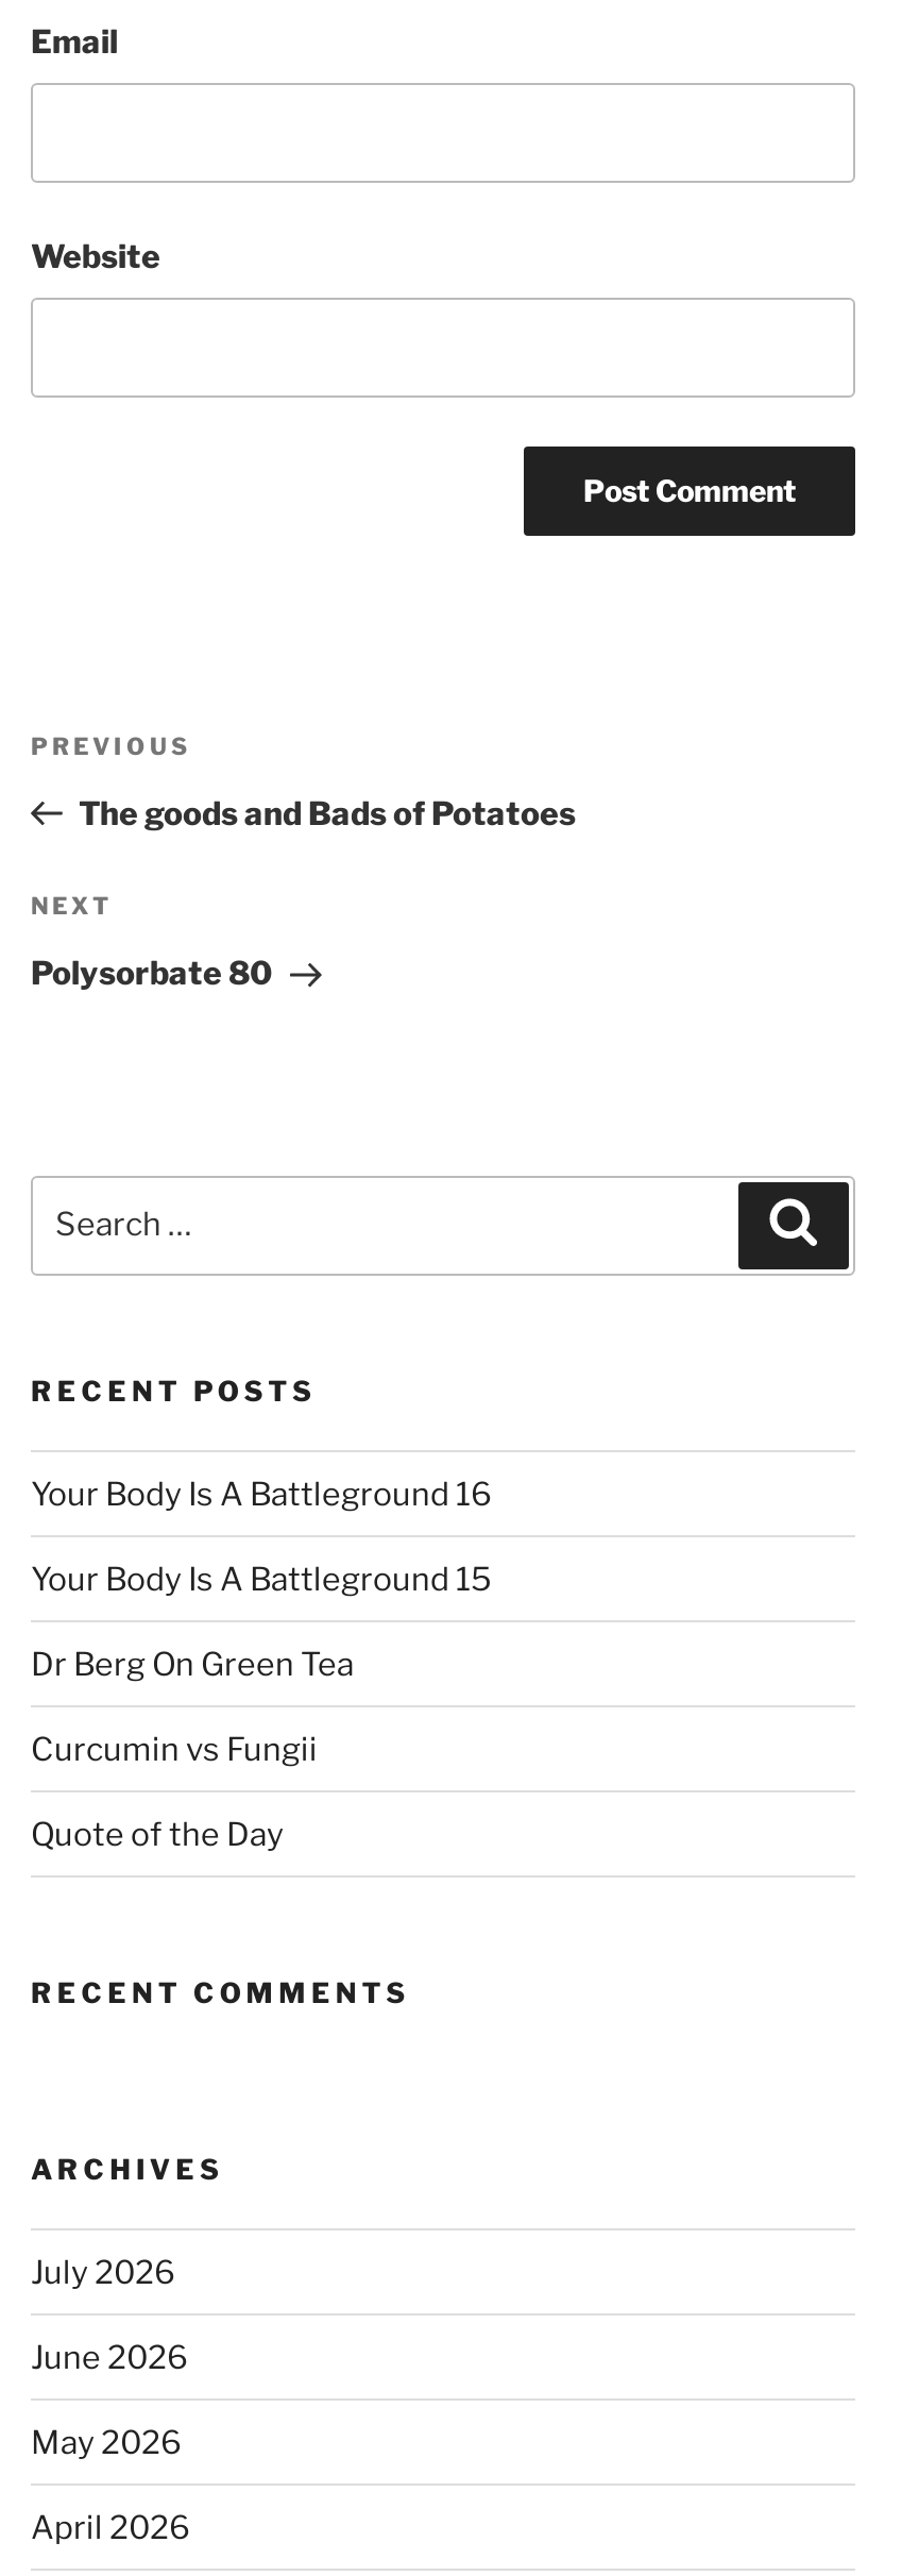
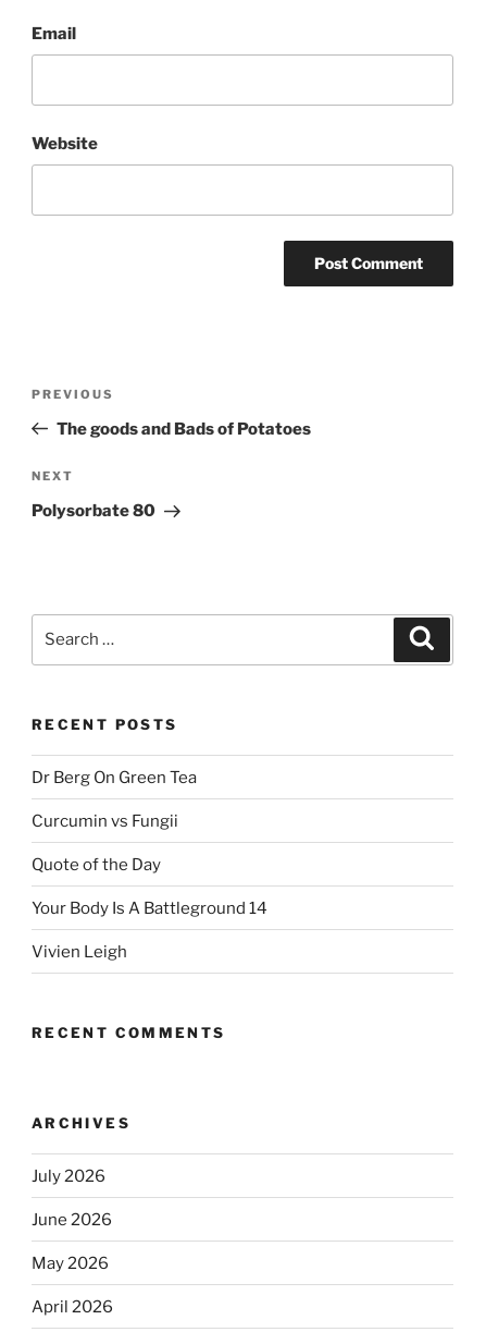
- Your Body Is A Battleground 16
- Your Body Is A Battleground 15

moved up: Dr Berg On Green Tea | Curcumin vs Fungii | Quote of the Day

+ Your Body Is A Battleground 14
+ Vivien Leigh
